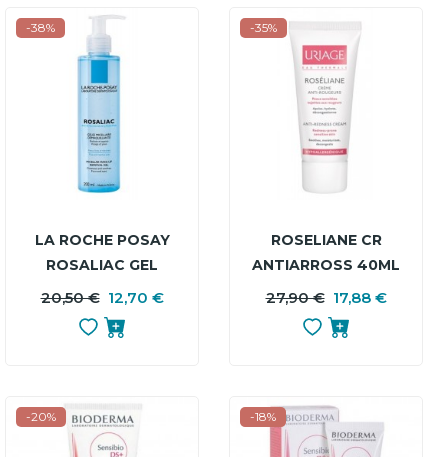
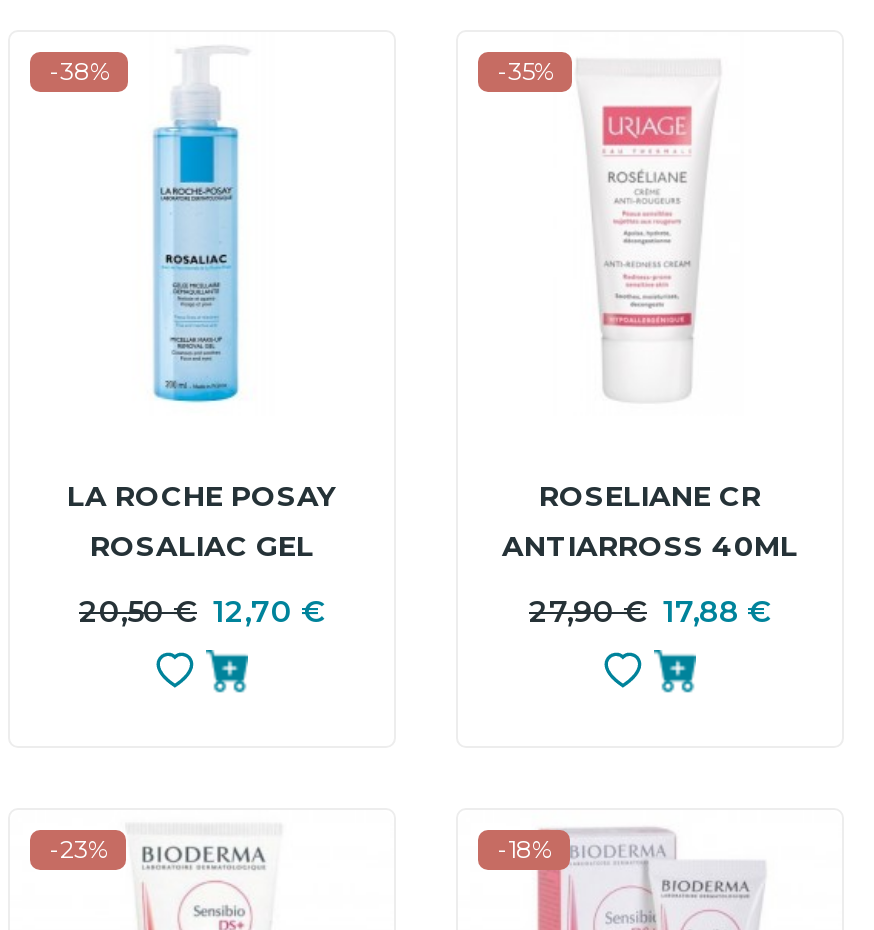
- -20%
+ -23%
